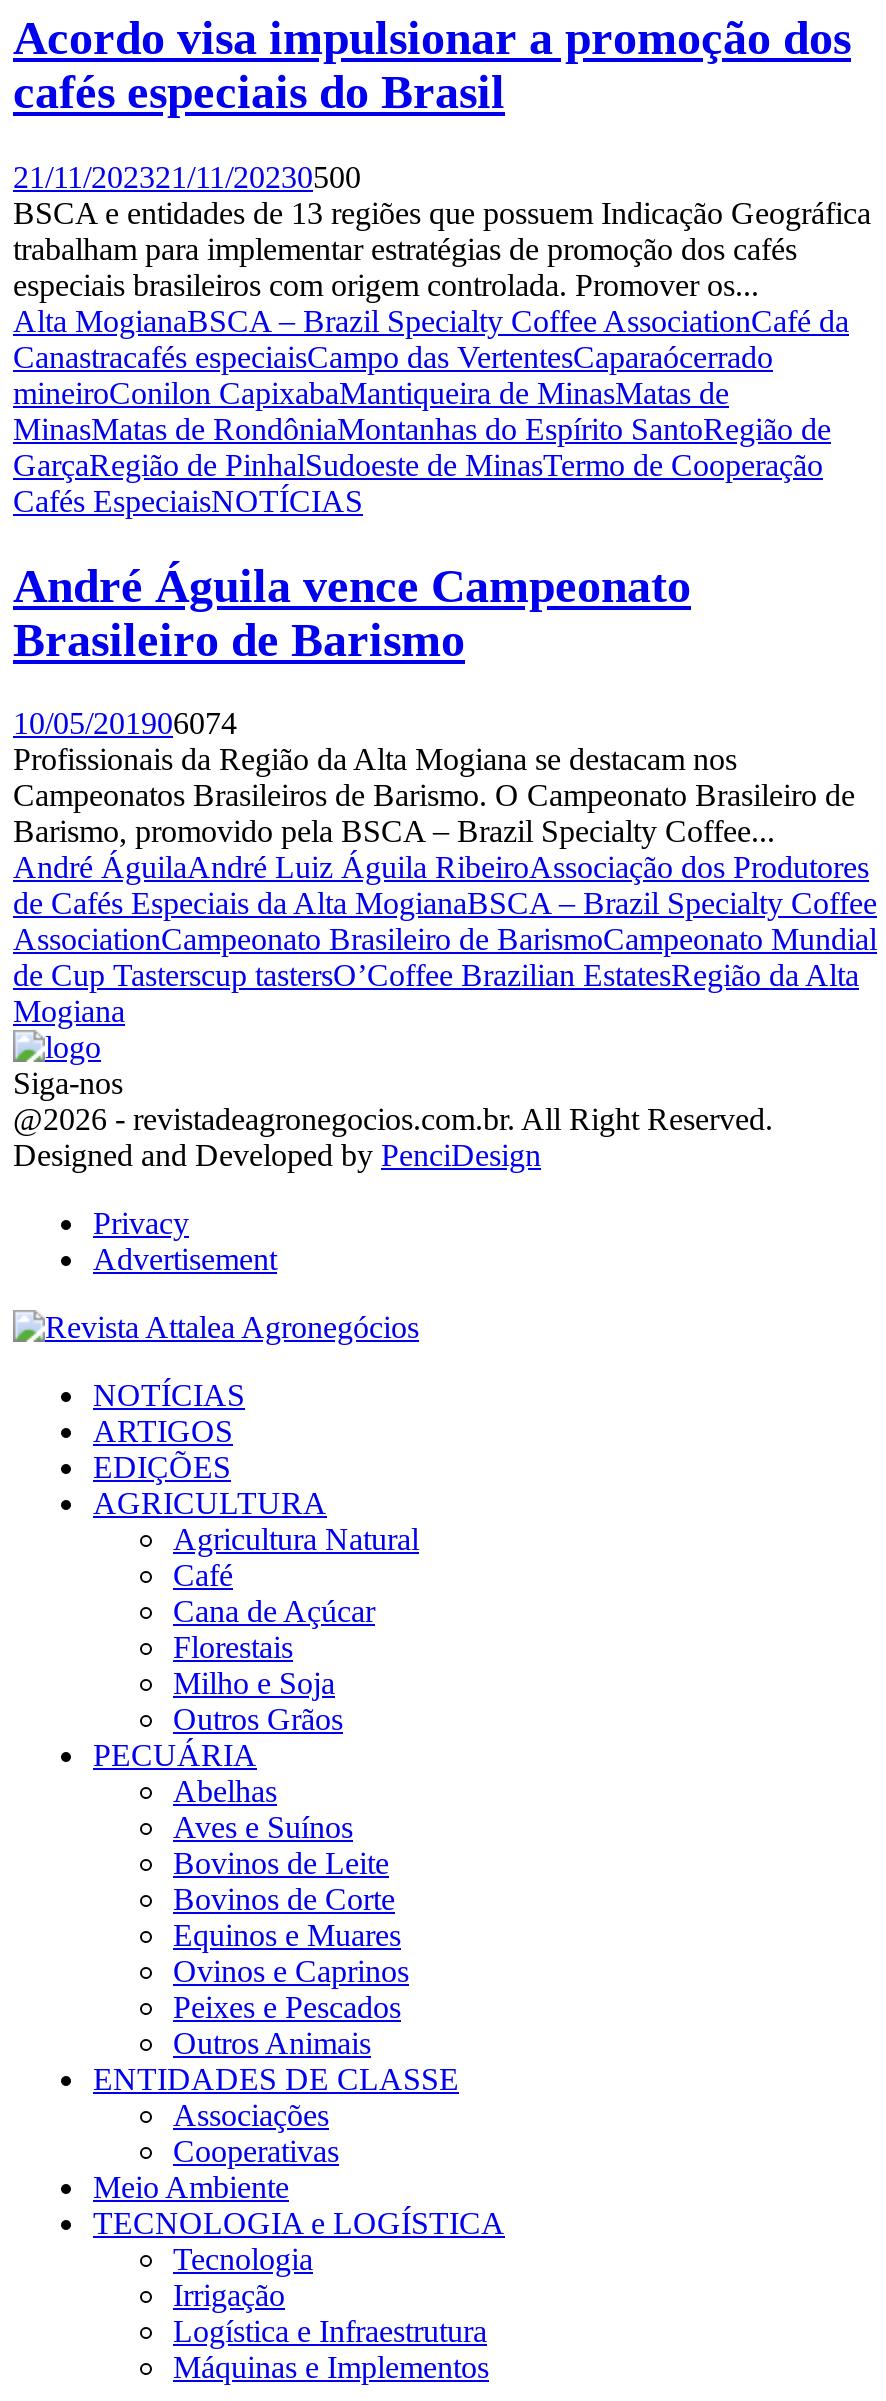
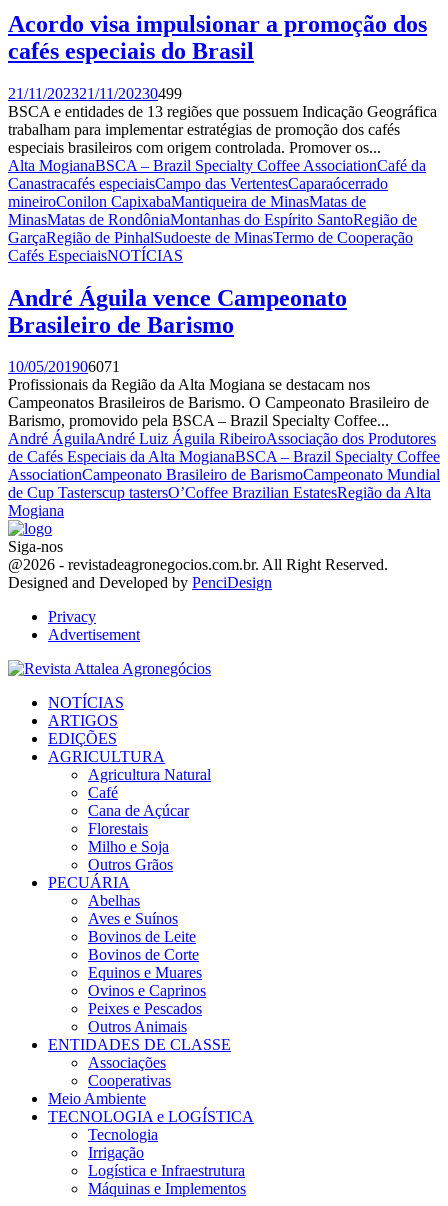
- 21/11/202321/11/20230500
+ 21/11/202321/11/20230499

- 10/05/201906074
+ 10/05/201906071
